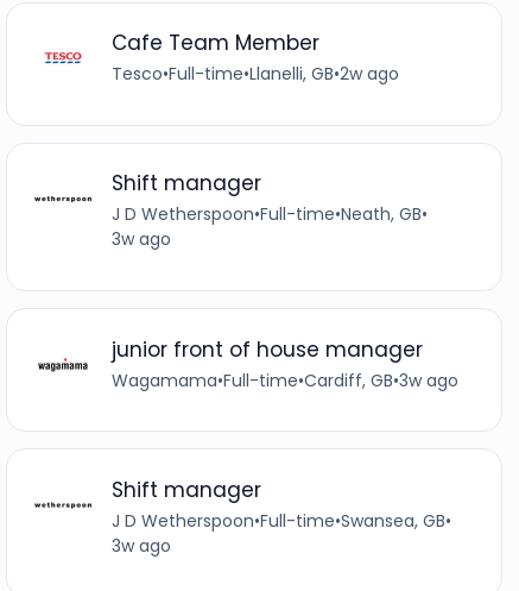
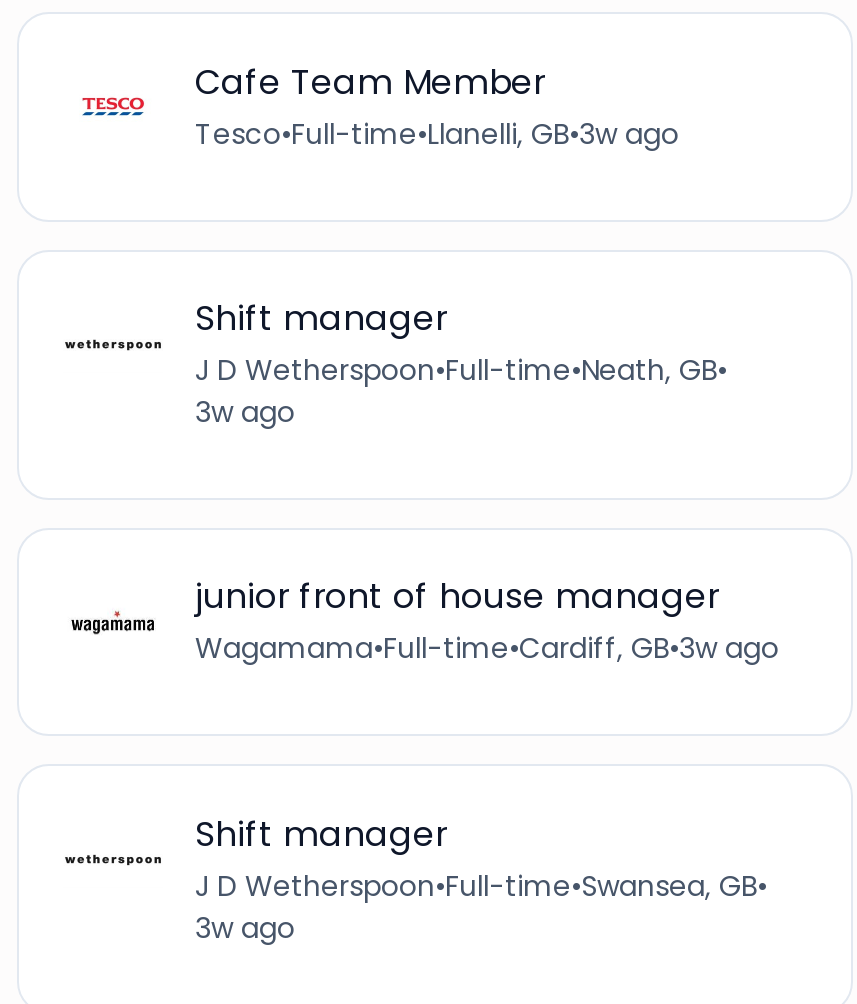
- Tesco•Full-time•Llanelli, GB•2w ago
+ Tesco•Full-time•Llanelli, GB•3w ago
